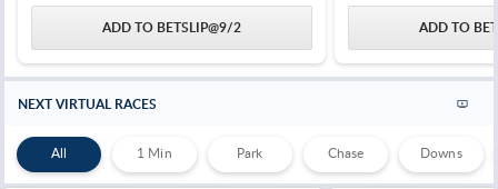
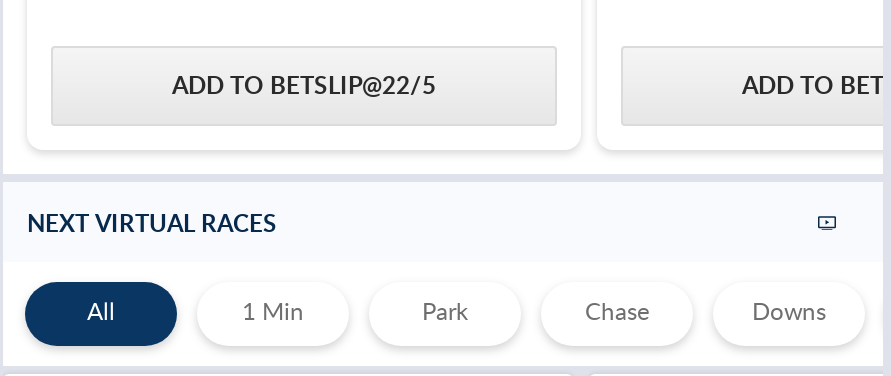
- ADD TO BETSLIP@9/2
+ ADD TO BETSLIP@22/5
